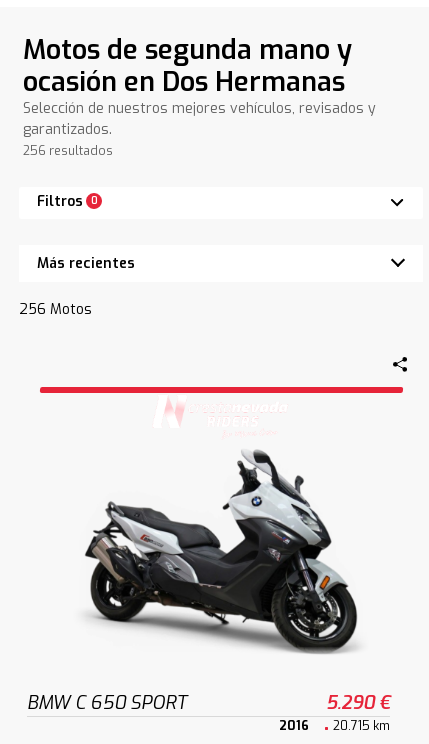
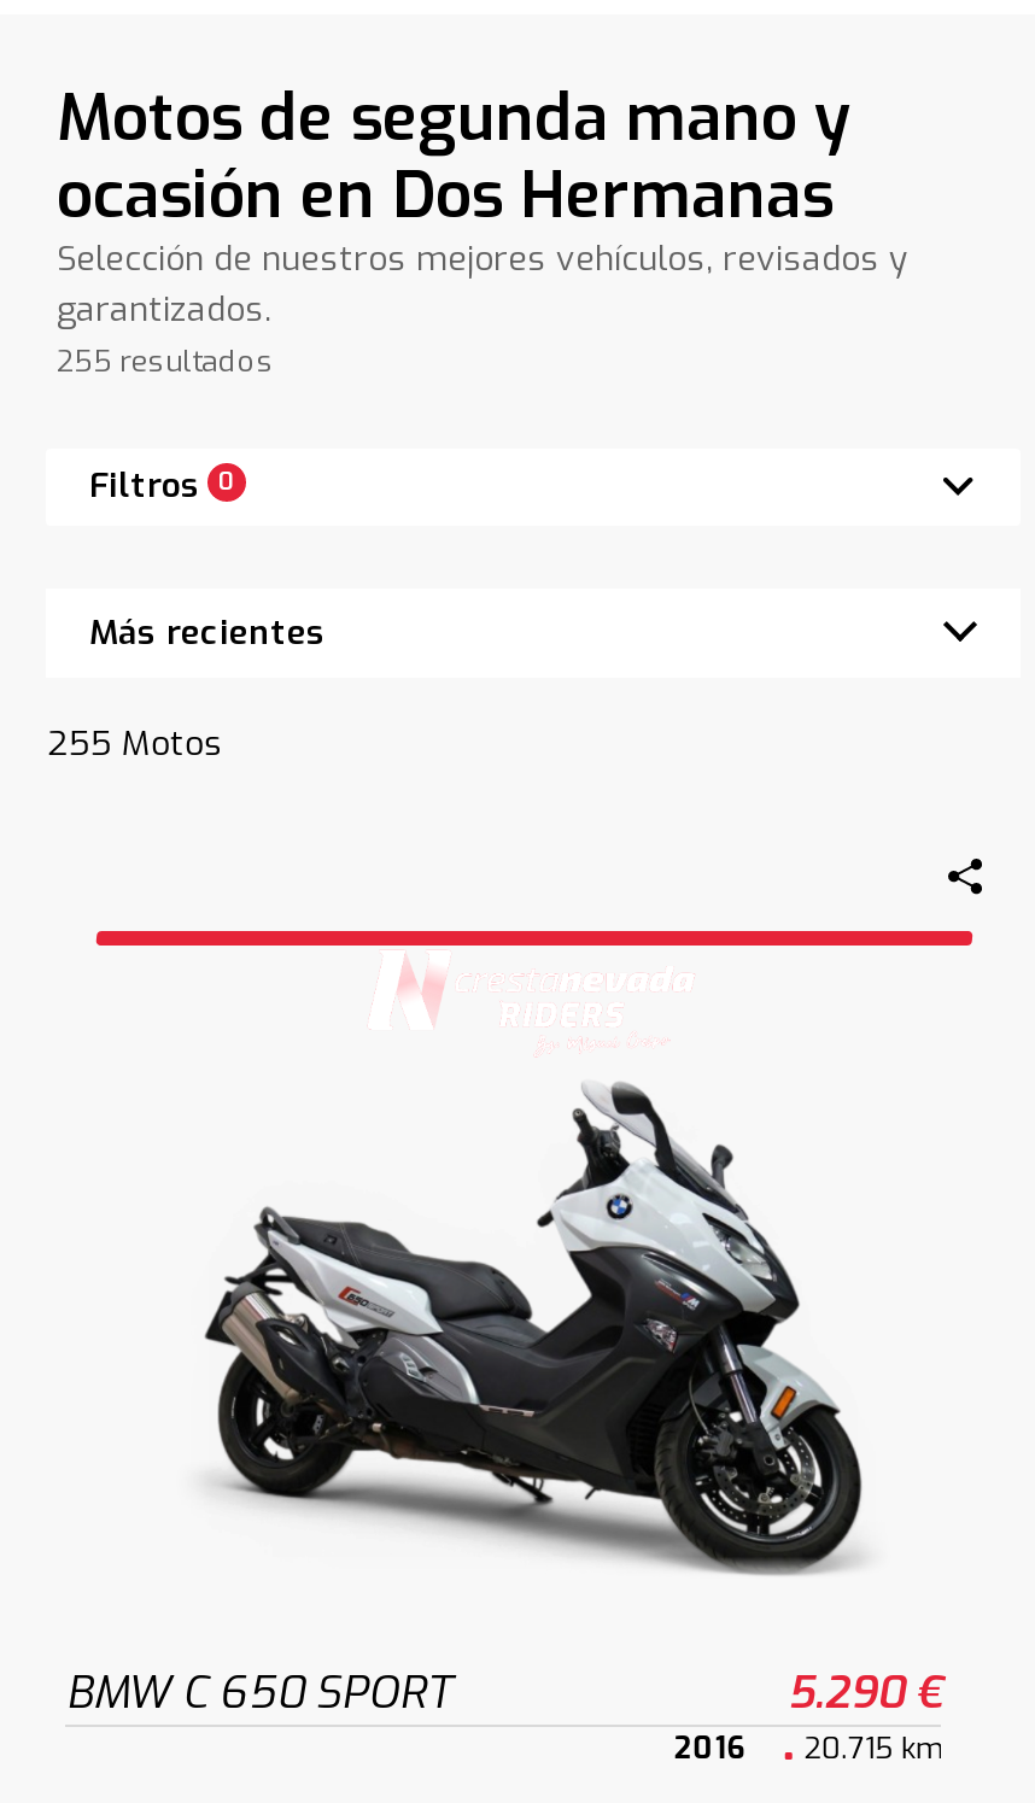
- 256 resultados
+ 255 resultados

- 256 Motos
+ 255 Motos
